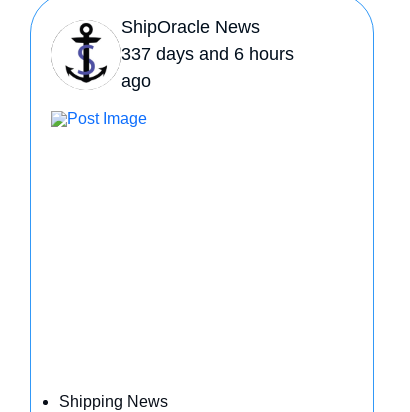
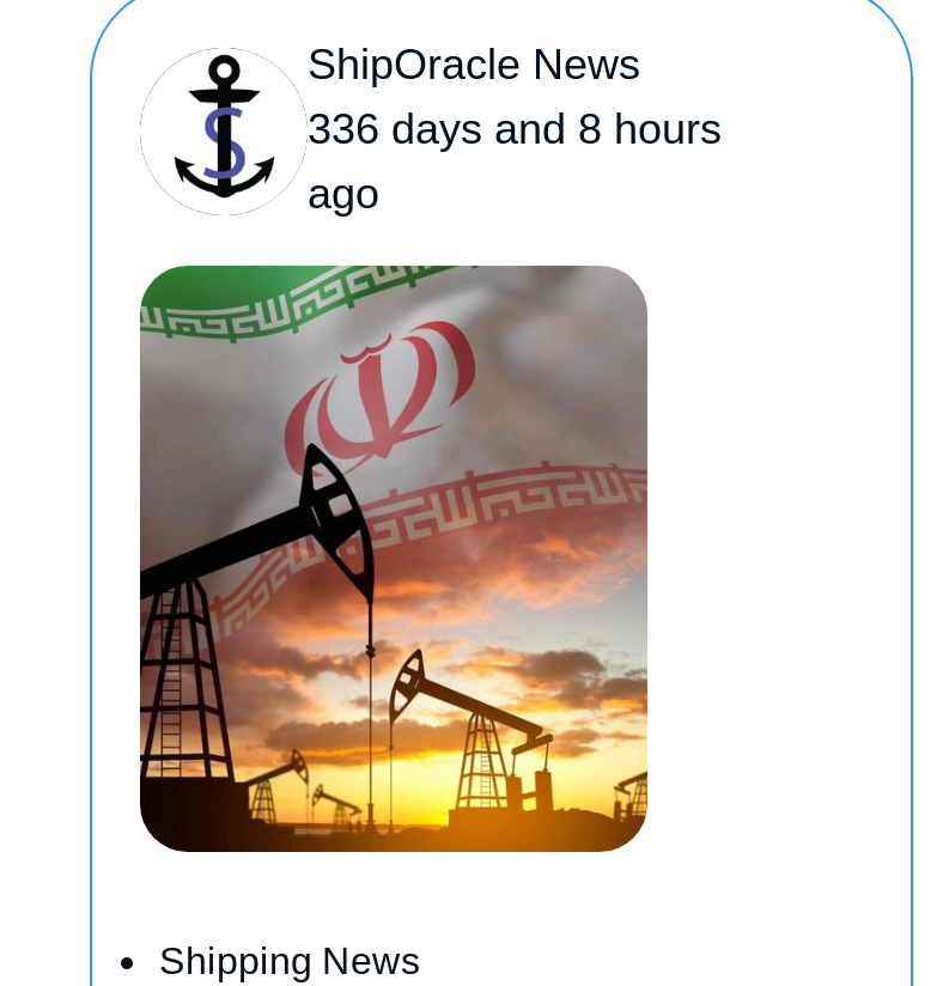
- 337 days and 6 hours
+ 336 days and 8 hours

+ [image]
